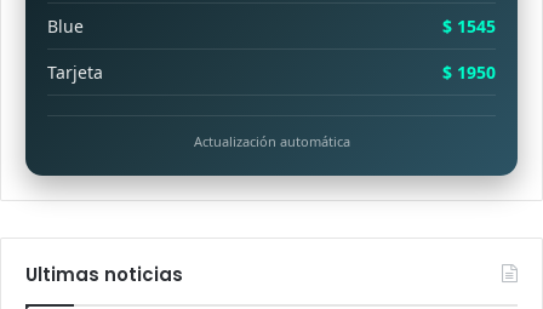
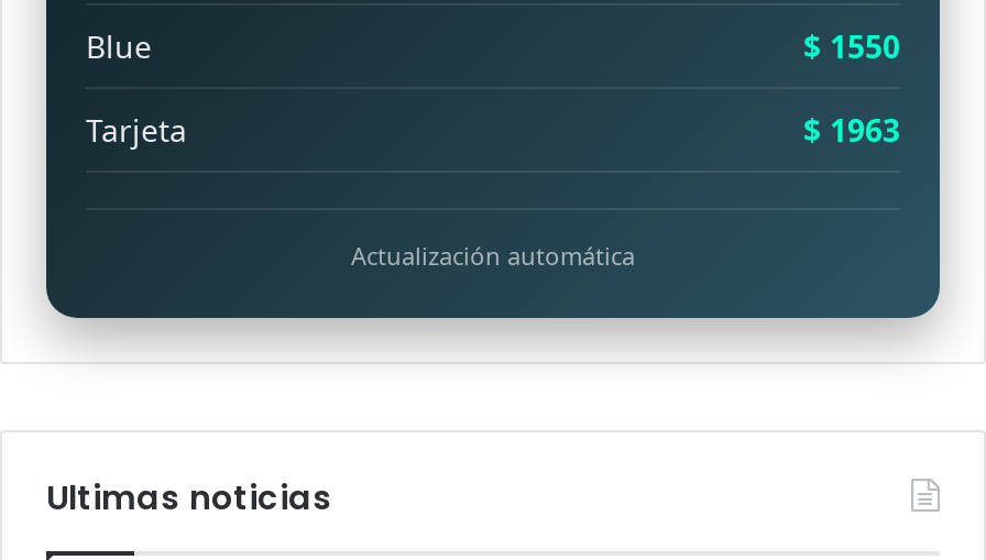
- $ 1545
+ $ 1550

- $ 1950
+ $ 1963
